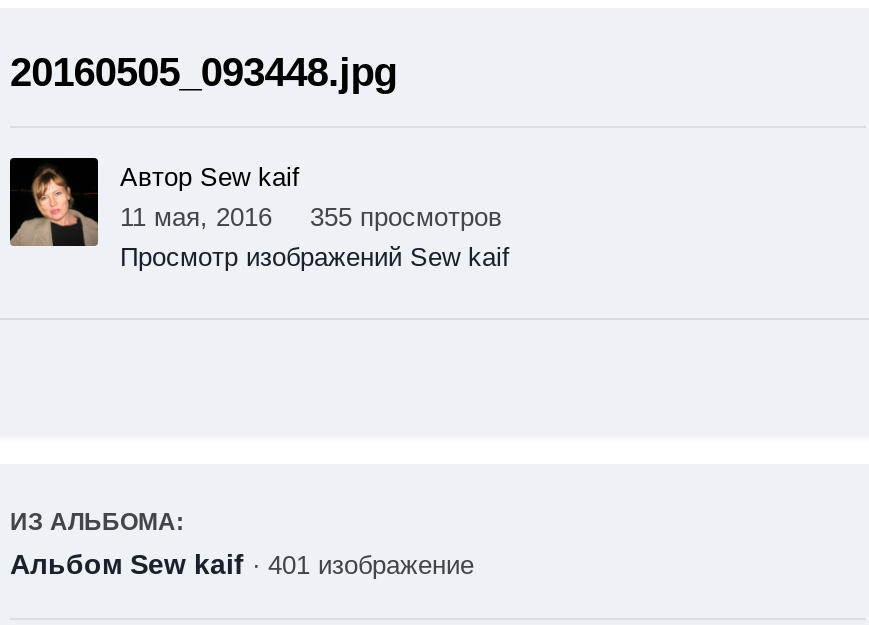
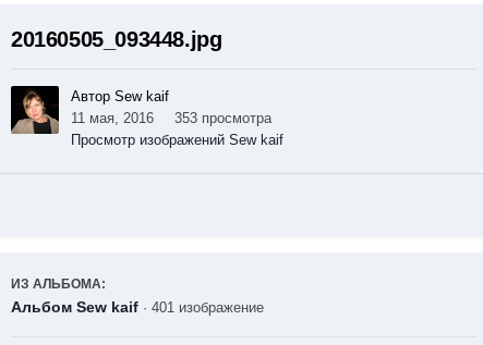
- 11 мая, 2016 355 просмотров
+ 11 мая, 2016 353 просмотра
